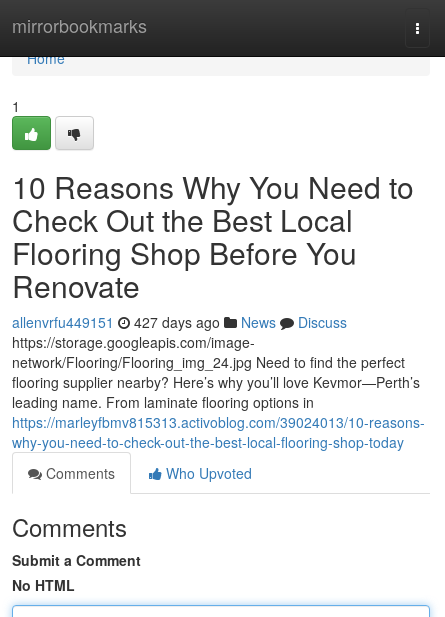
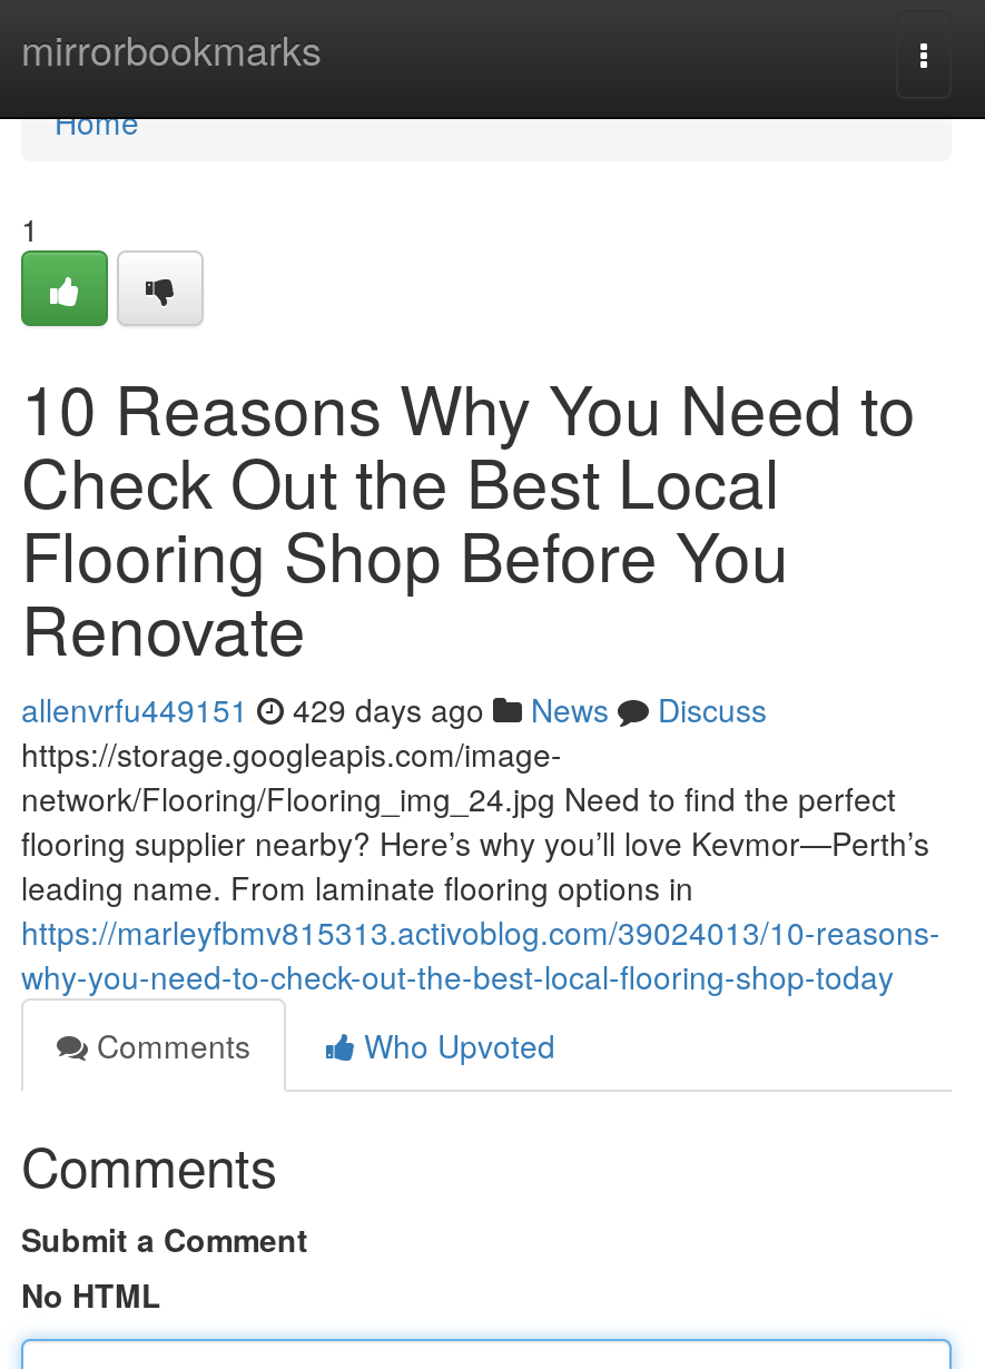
- allenvrfu449151 427 days ago News Discuss
+ allenvrfu449151 429 days ago News Discuss
